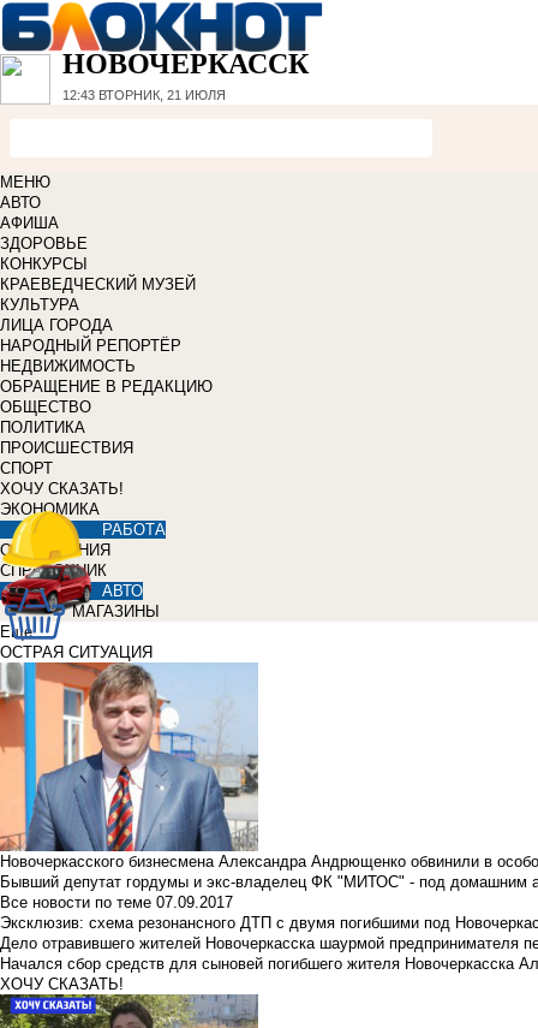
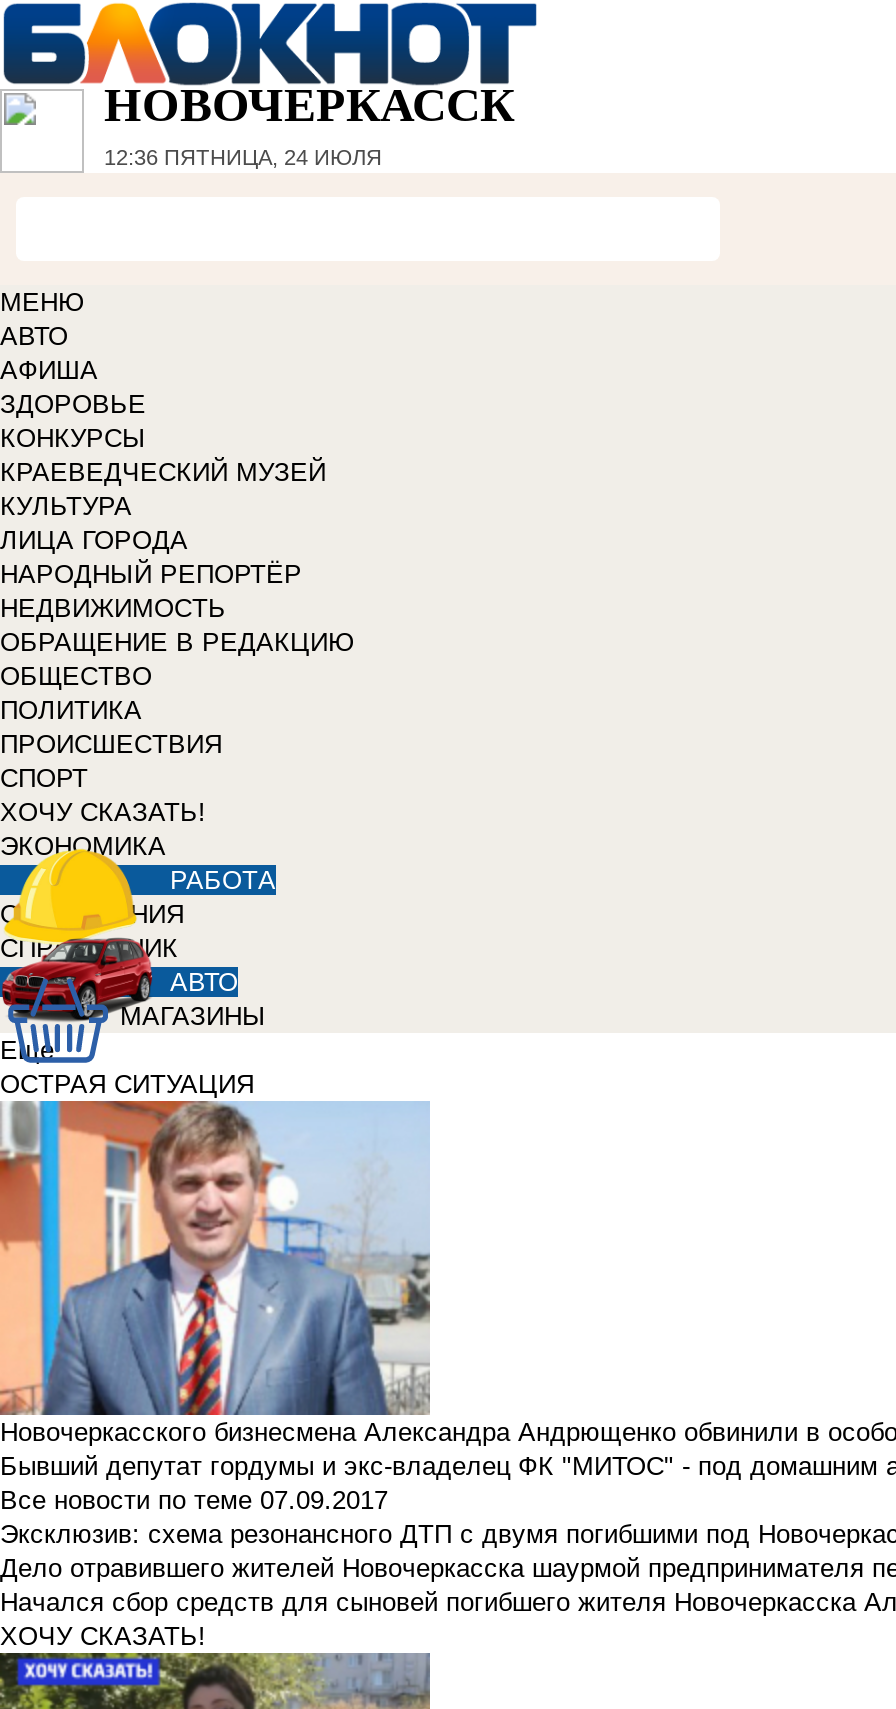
- 12:43 ВТОРНИК, 21 ИЮЛЯ
+ 12:36 ПЯТНИЦА, 24 ИЮЛЯ
